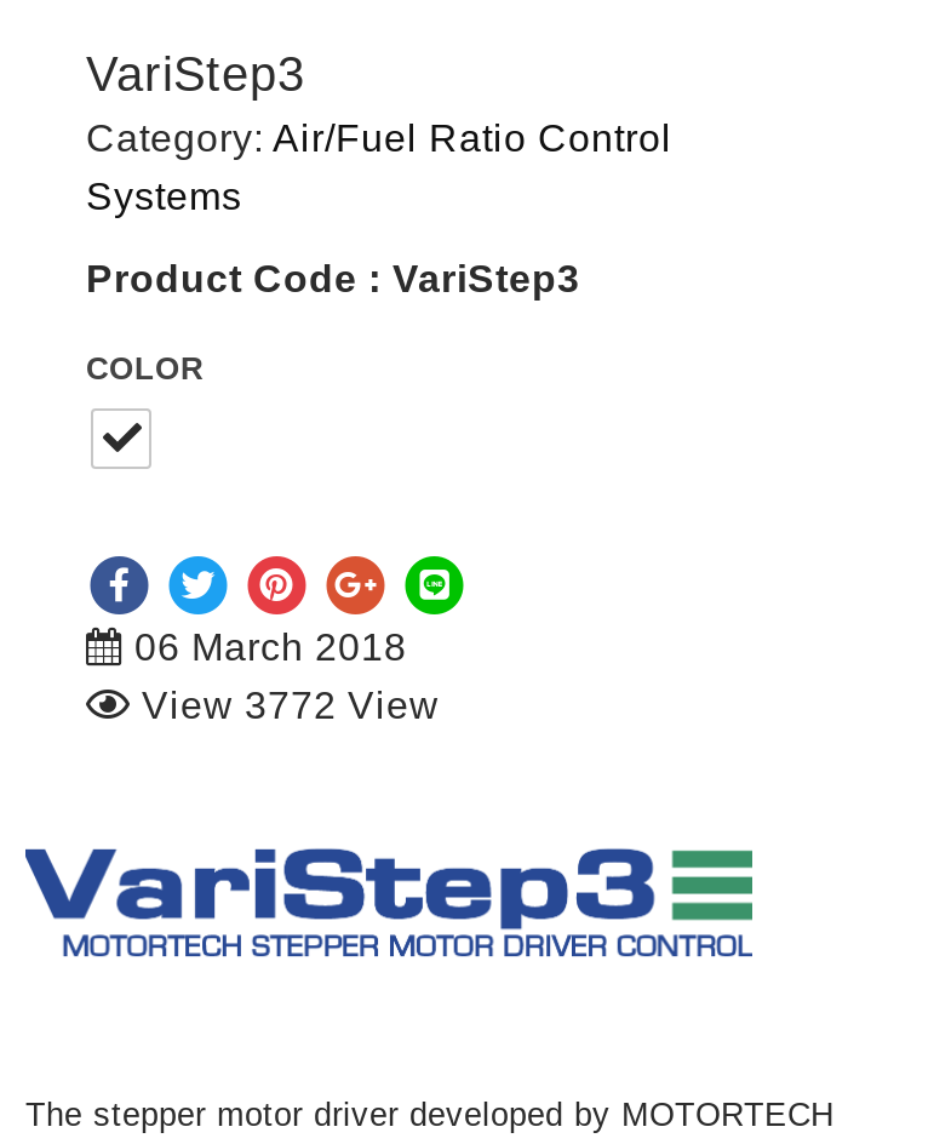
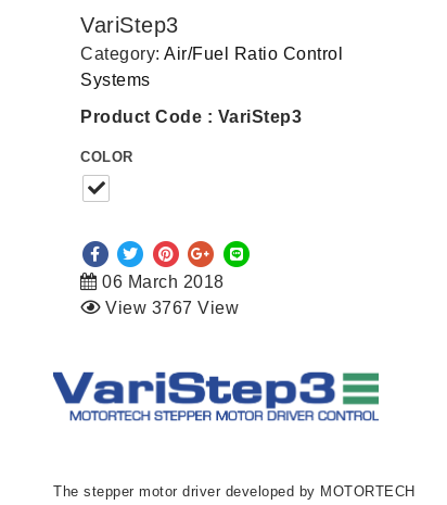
- View 3772 View
+ View 3767 View
